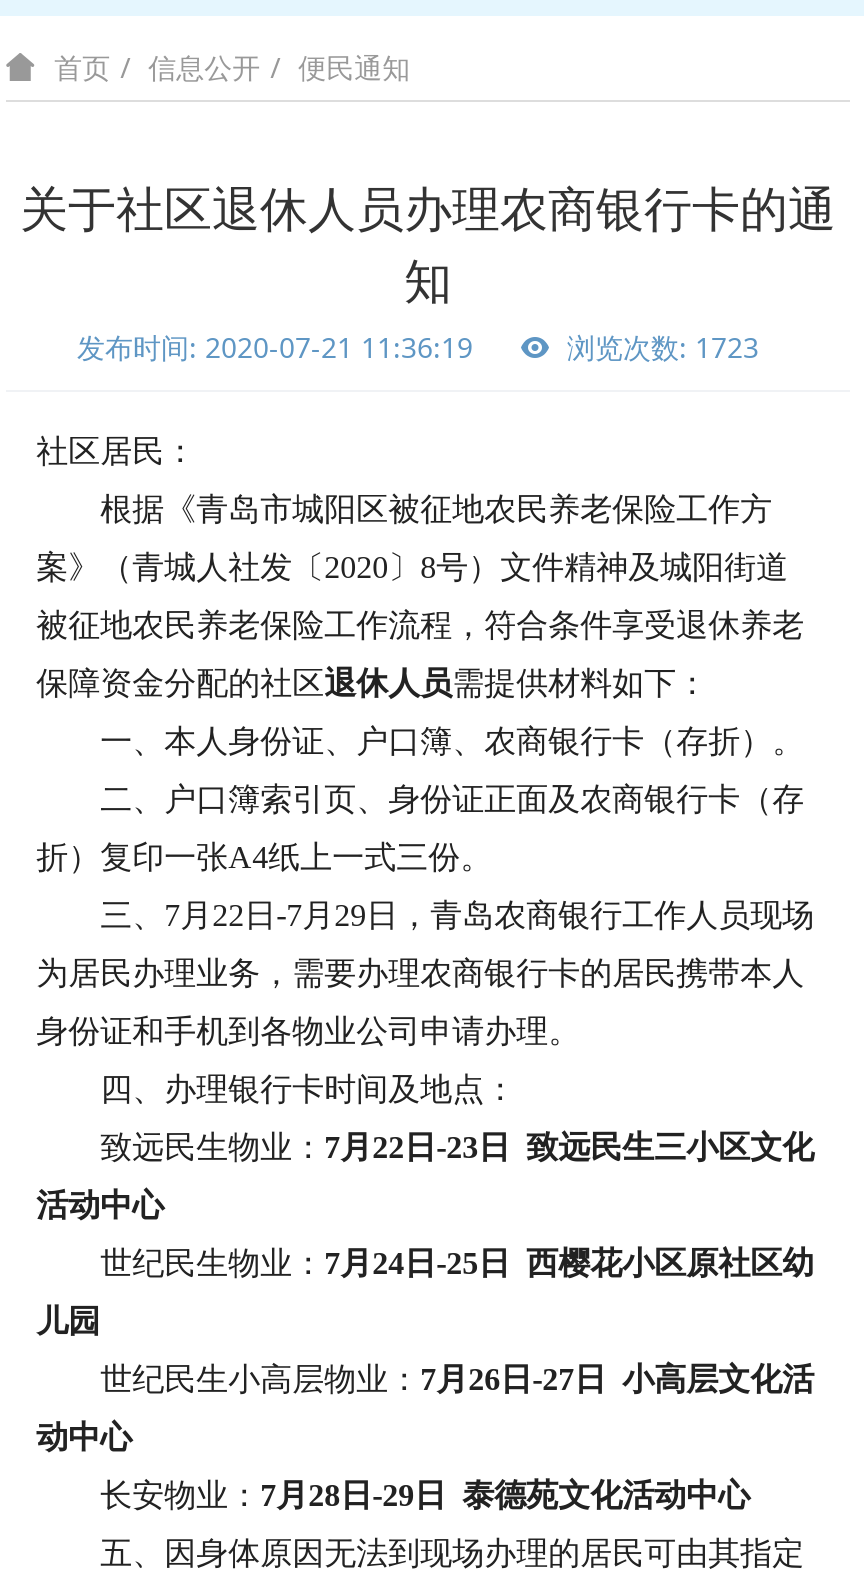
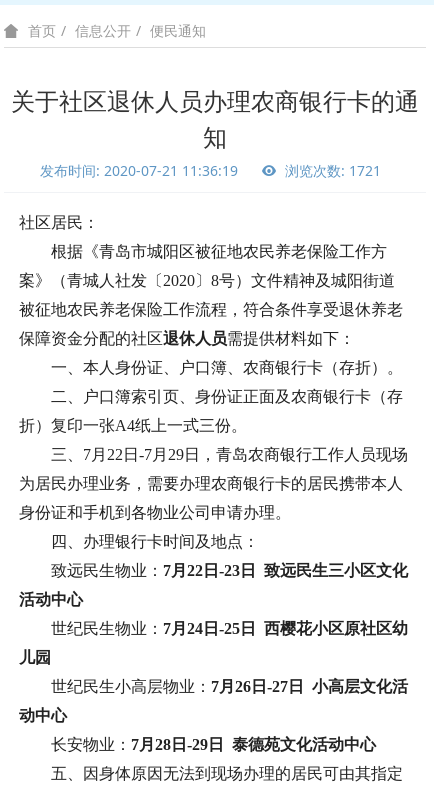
- 浏览次数: 1723
+ 浏览次数: 1721
